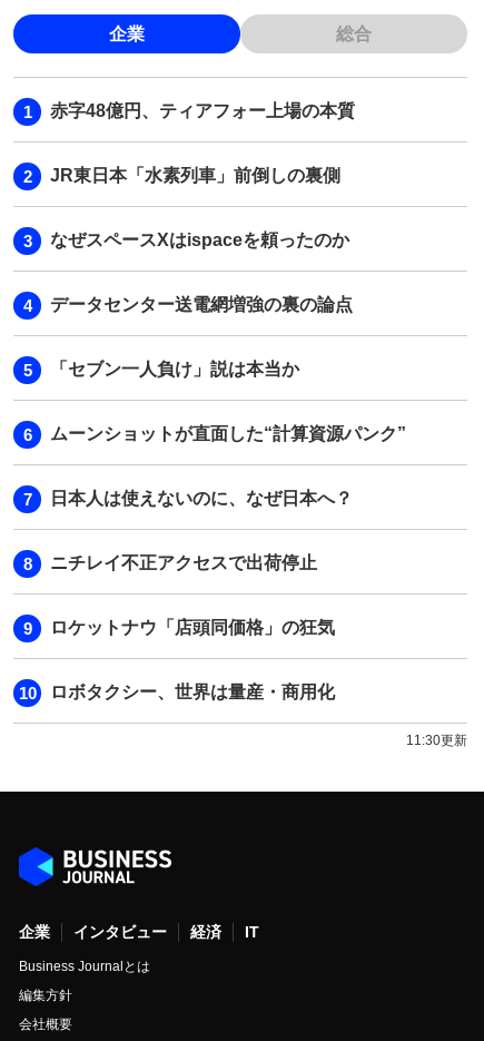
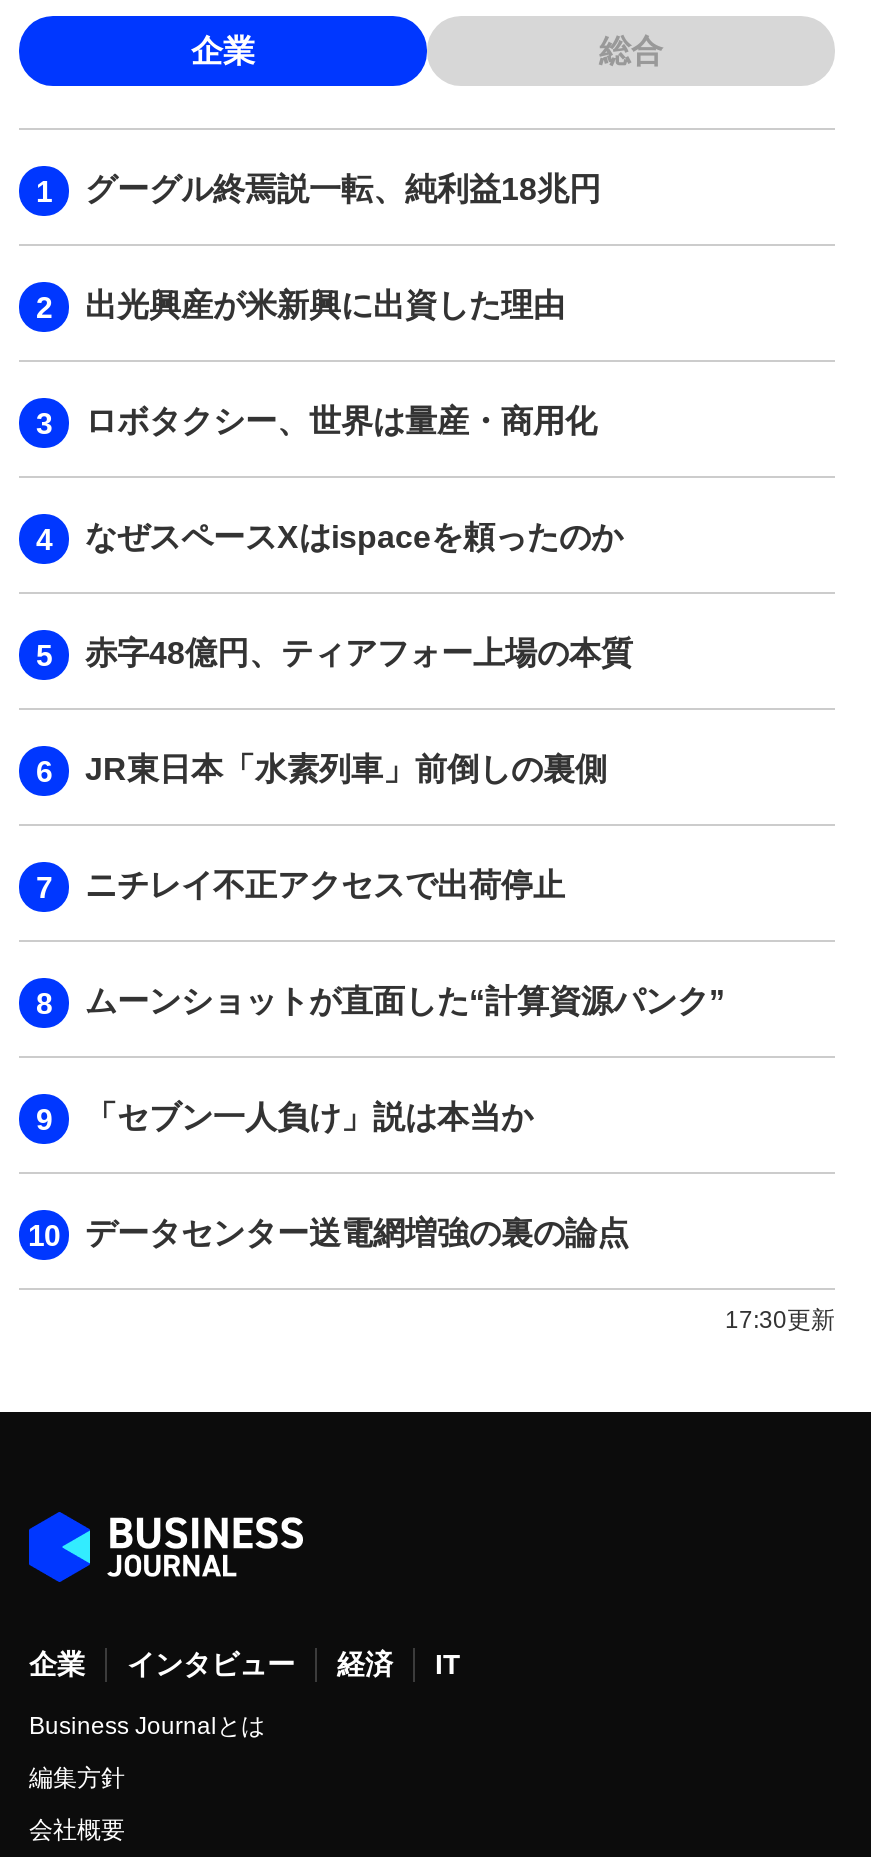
+ グーグル終焉説一転、純利益18兆円
+ 出光興産が米新興に出資した理由

moved down: 赤字48億円、ティアフォー上場の本質 | JR東日本「水素列車」前倒しの裏側

moved up: なぜスペースXはispaceを頼ったのか

moved down: データセンター送電網増強の裏の論点

moved up: 「セブン一人負け」説は本当か | ムーンショットが直面した“計算資源パンク”

- 日本人は使えないのに、なぜ日本へ？
- ロケットナウ「店頭同価格」の狂気
- 11:30更新
+ 17:30更新

moved up: ニチレイ不正アクセスで出荷停止

moved up: ロボタクシー、世界は量産・商用化
